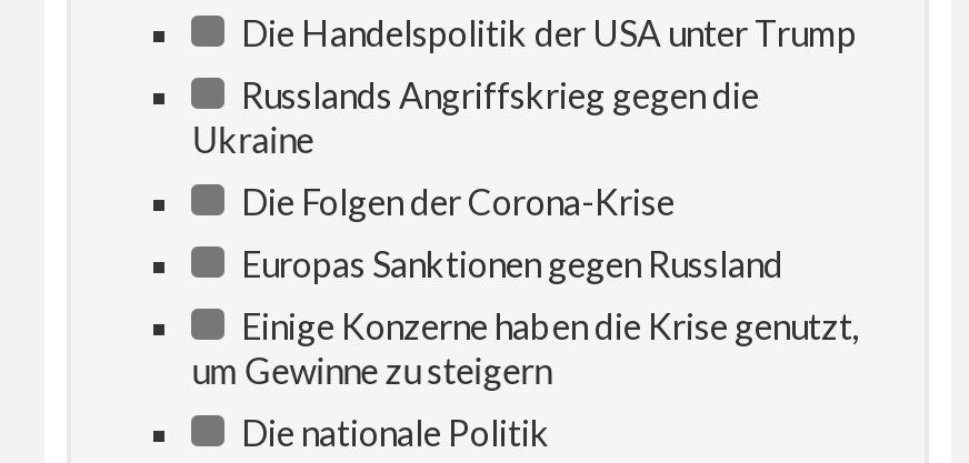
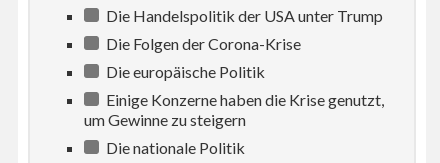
- Russlands Angriffskrieg gegen die
- Ukraine

- Europas Sanktionen gegen Russland
+ Die europäische Politik
